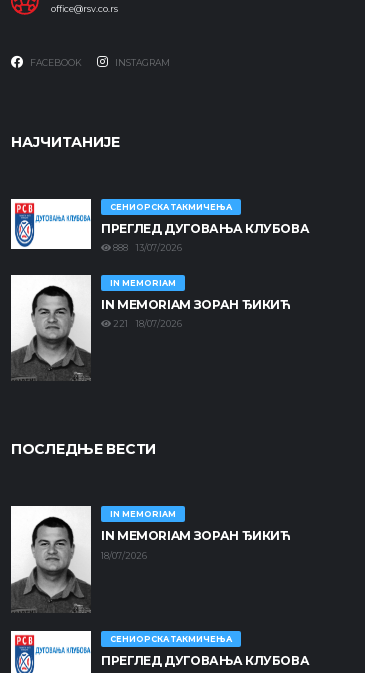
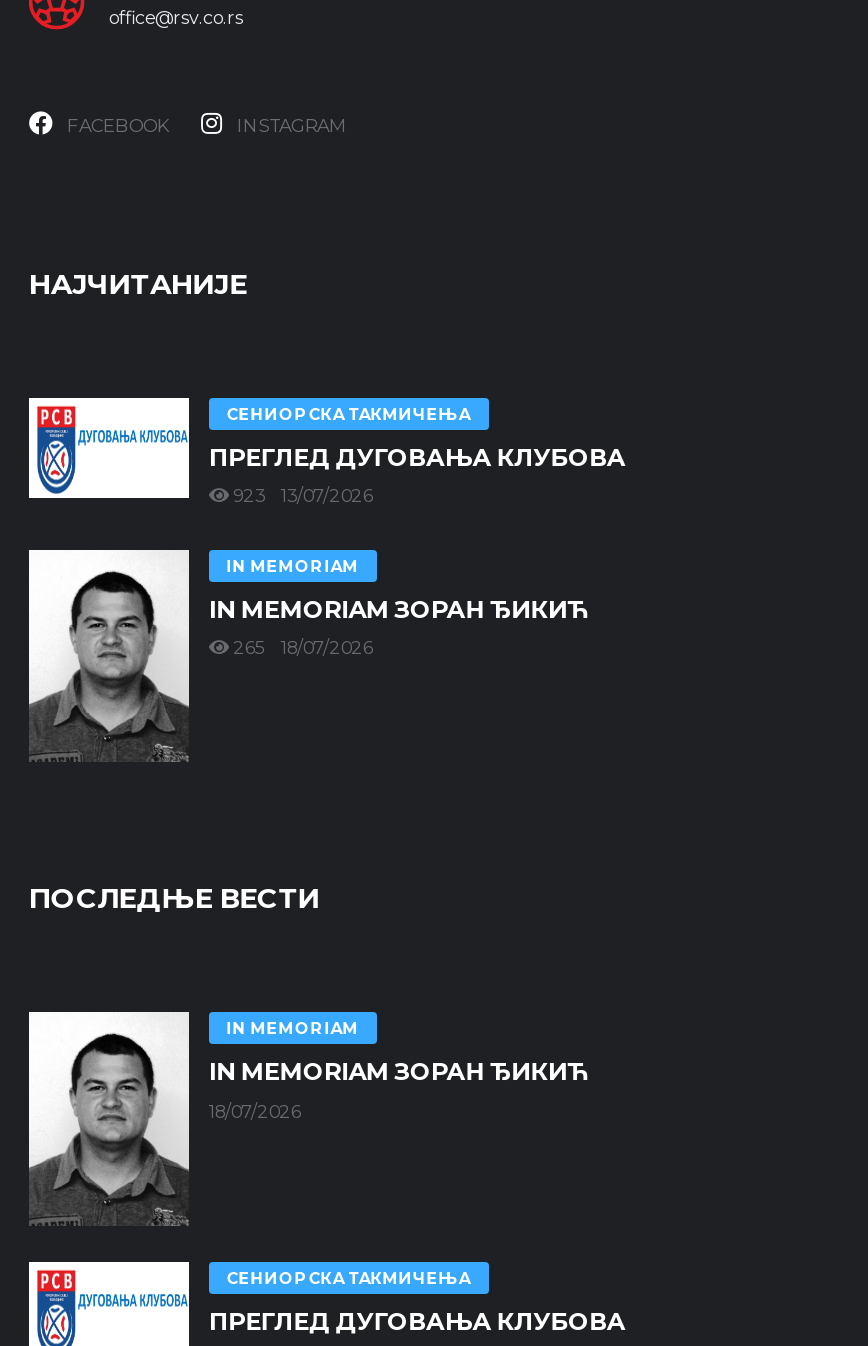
- 888 13/07/2026
+ 923 13/07/2026

- 221 18/07/2026
+ 265 18/07/2026
